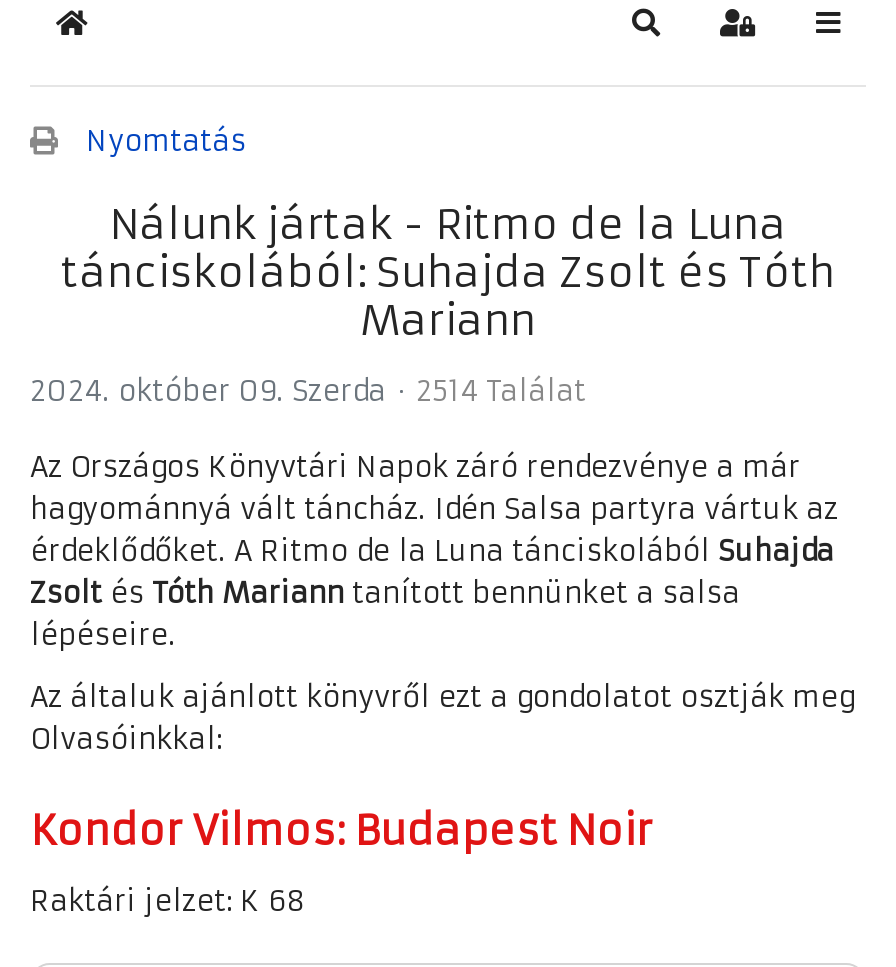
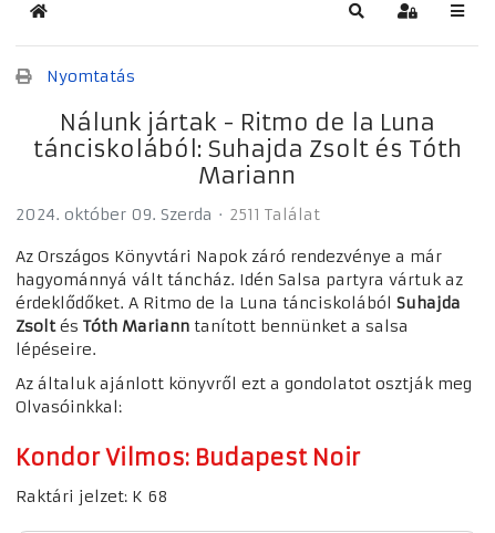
- 2024. október 09. Szerda 2514 Találat
+ 2024. október 09. Szerda 2511 Találat
